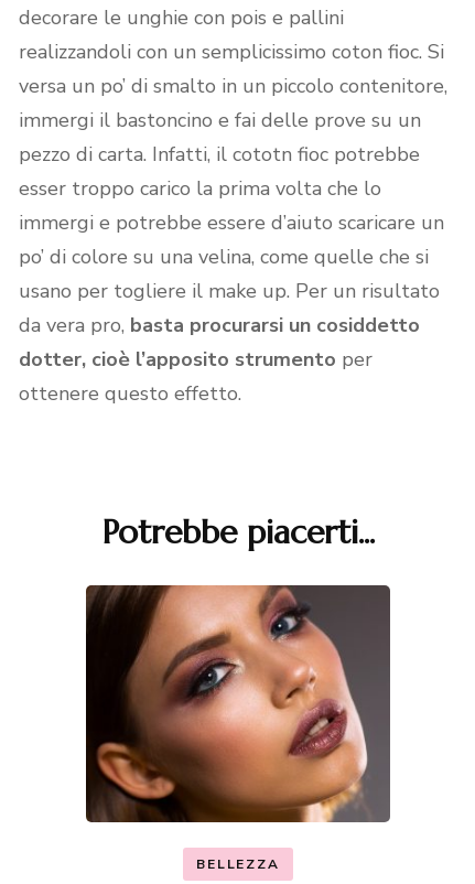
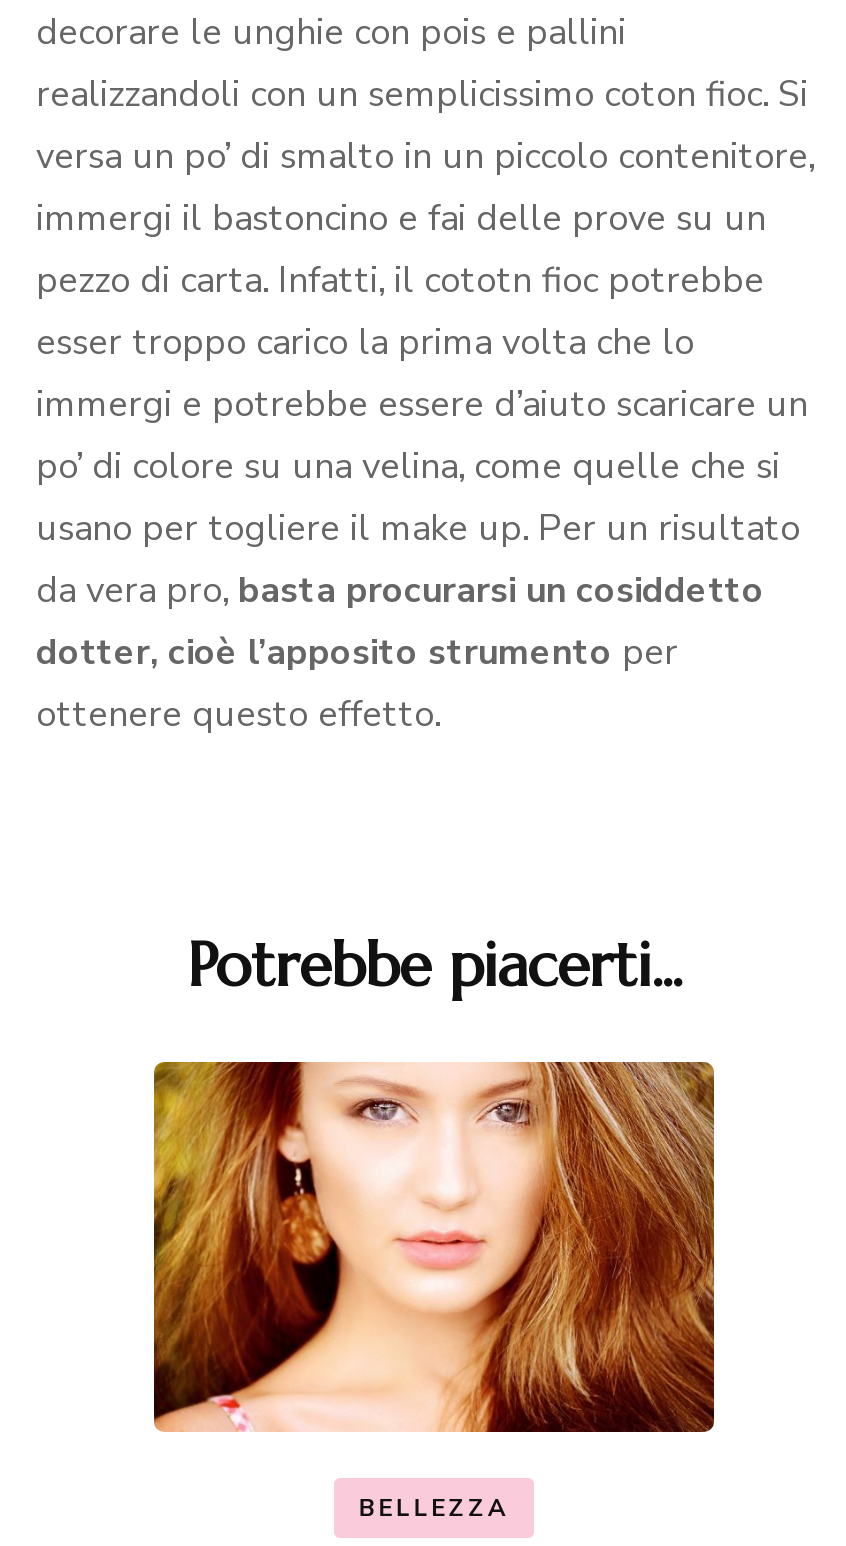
- [image]
+ [image]
